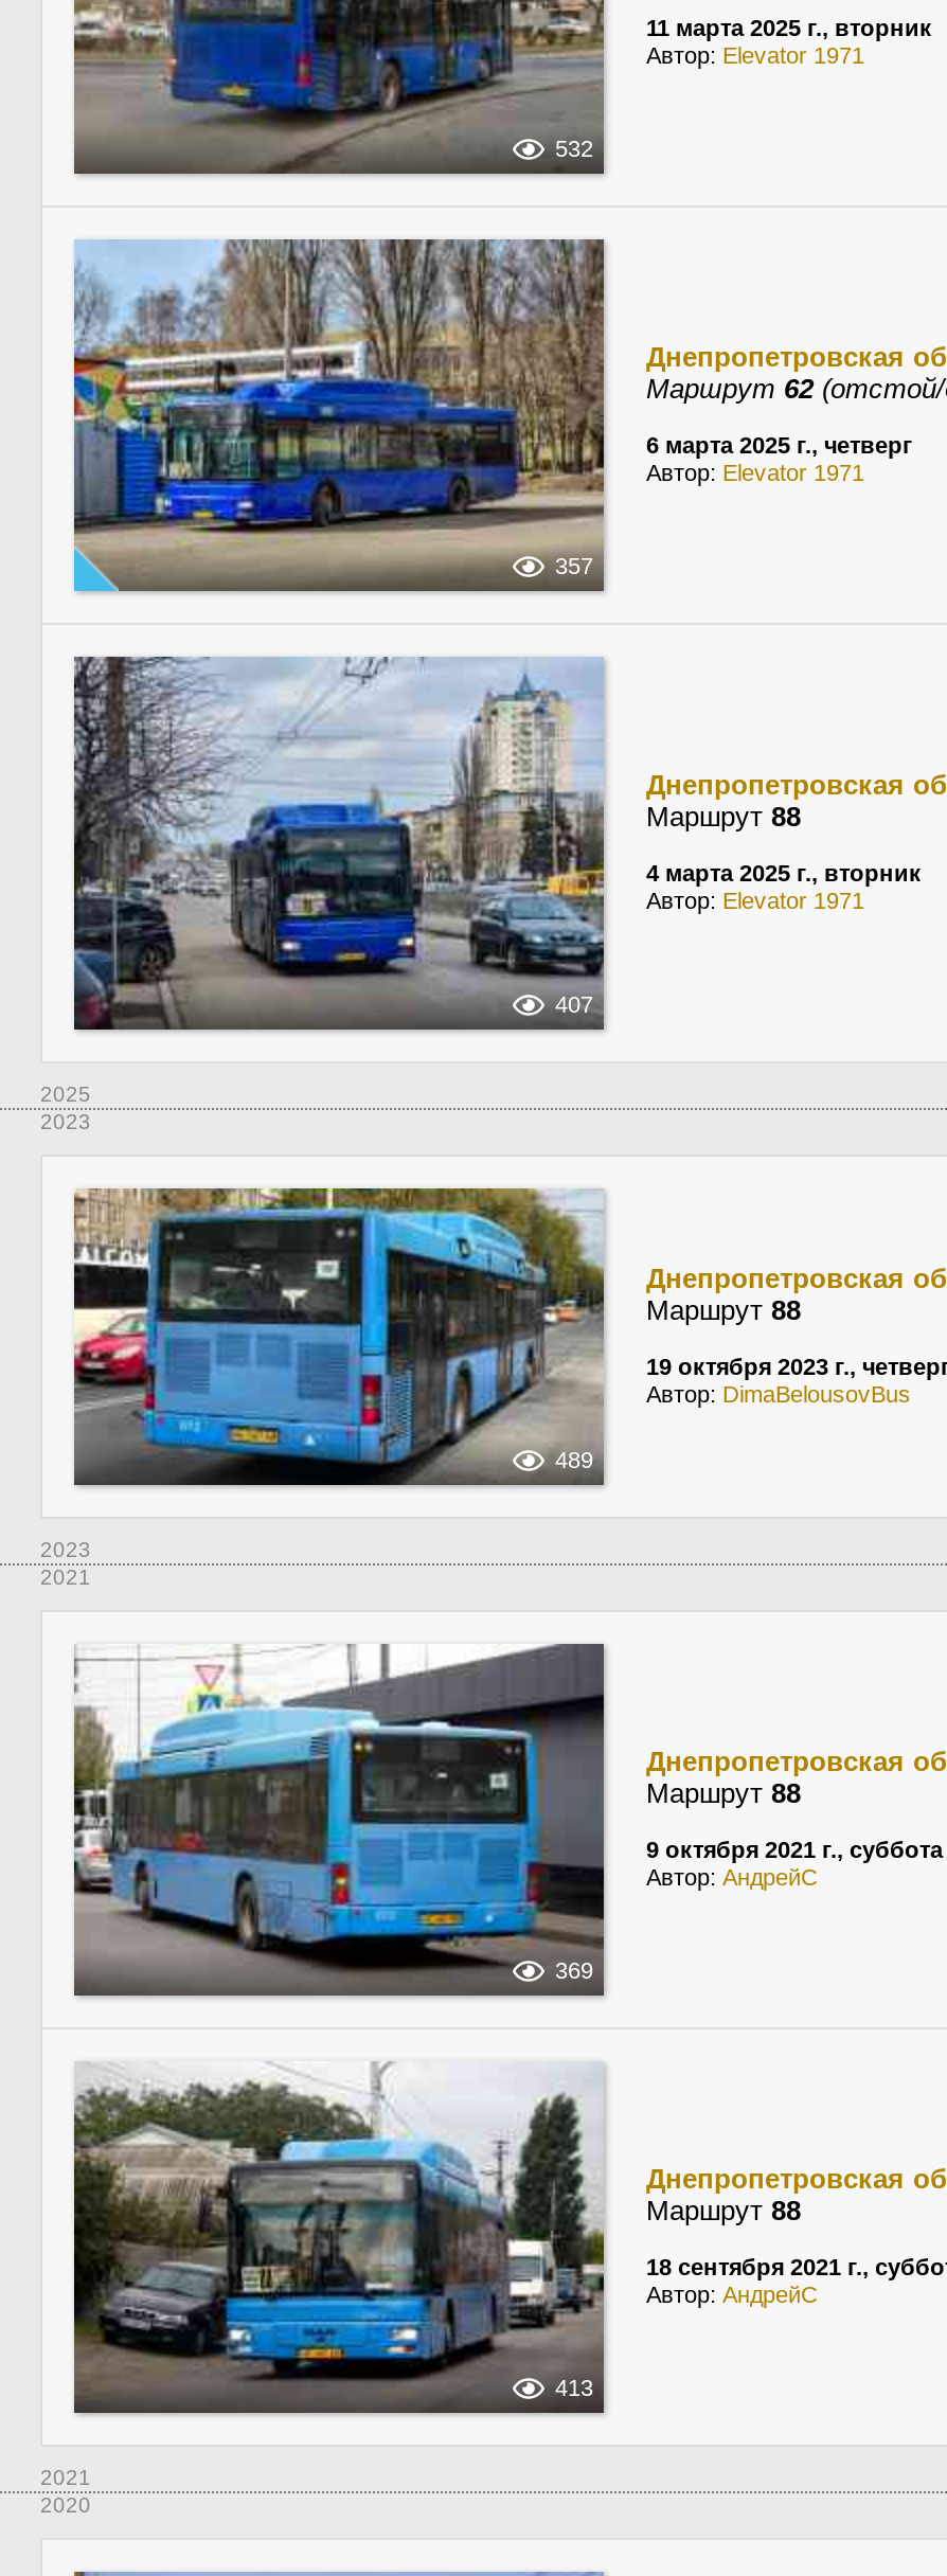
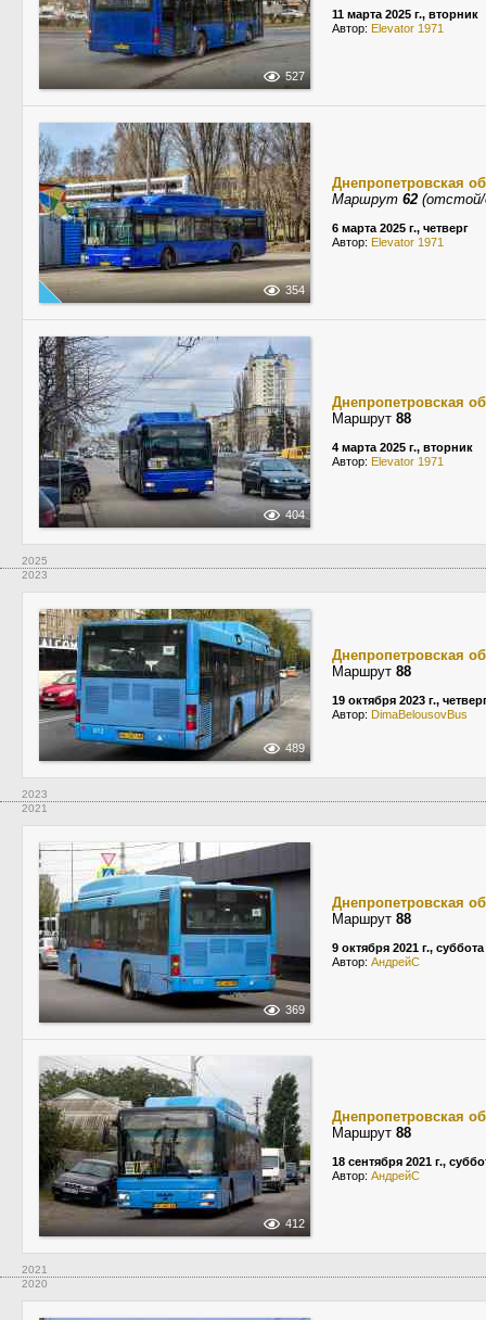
- 532
+ 527

- 357
+ 354

- 407
+ 404

- 413
+ 412
